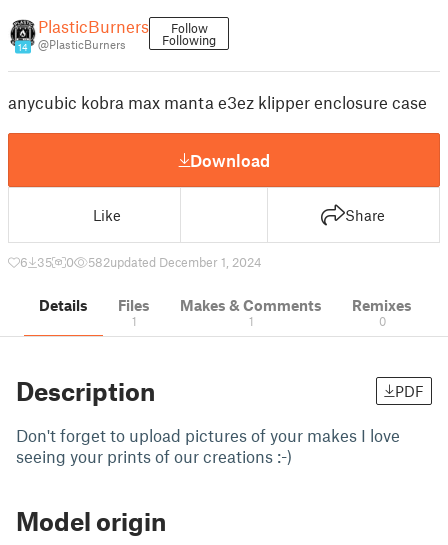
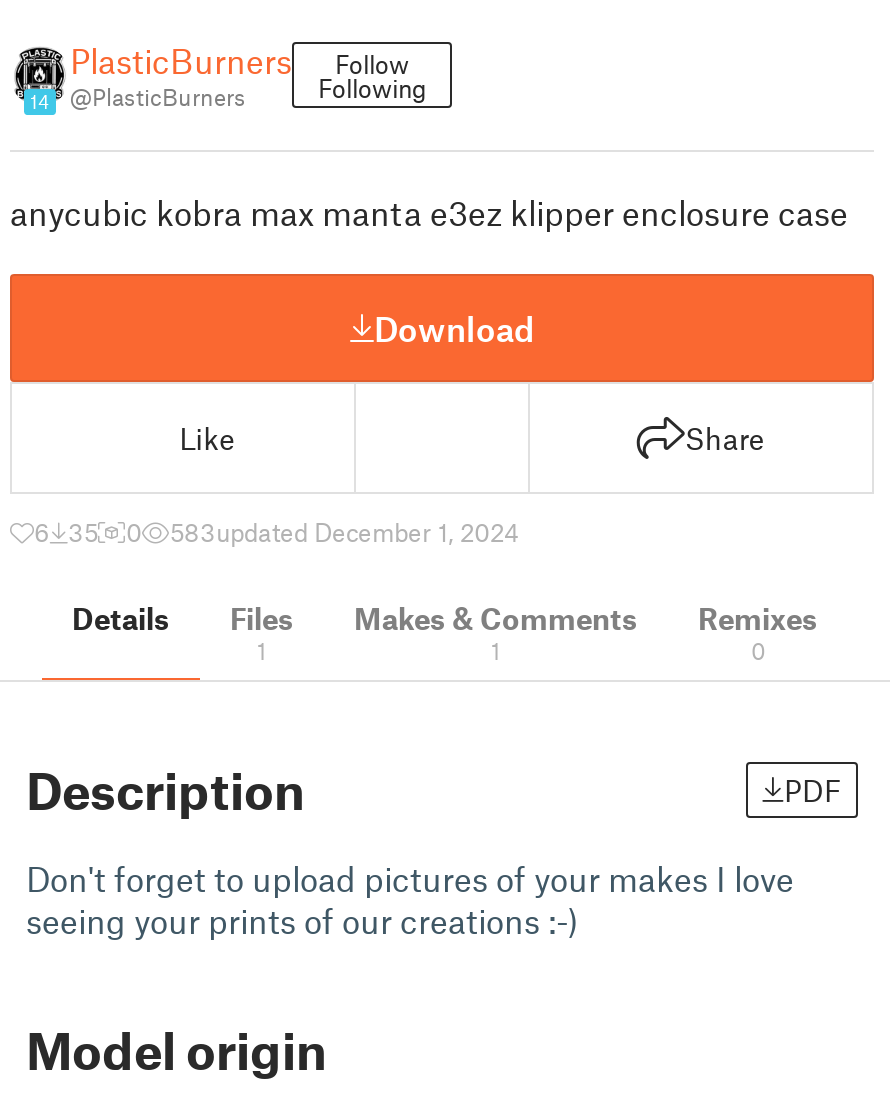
- 582updated December 1, 2024
+ 583updated December 1, 2024
